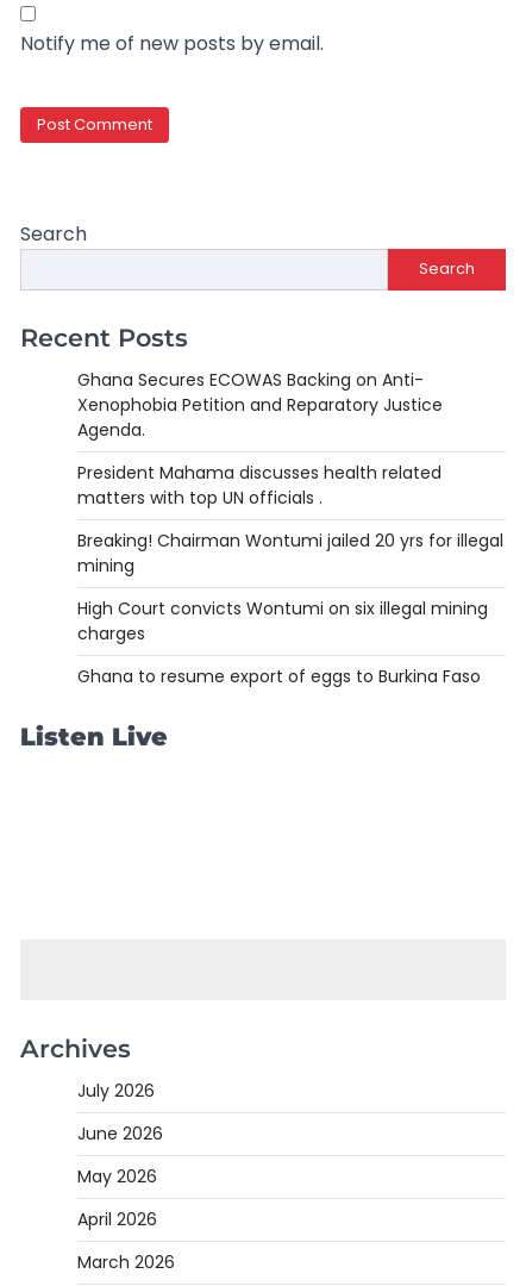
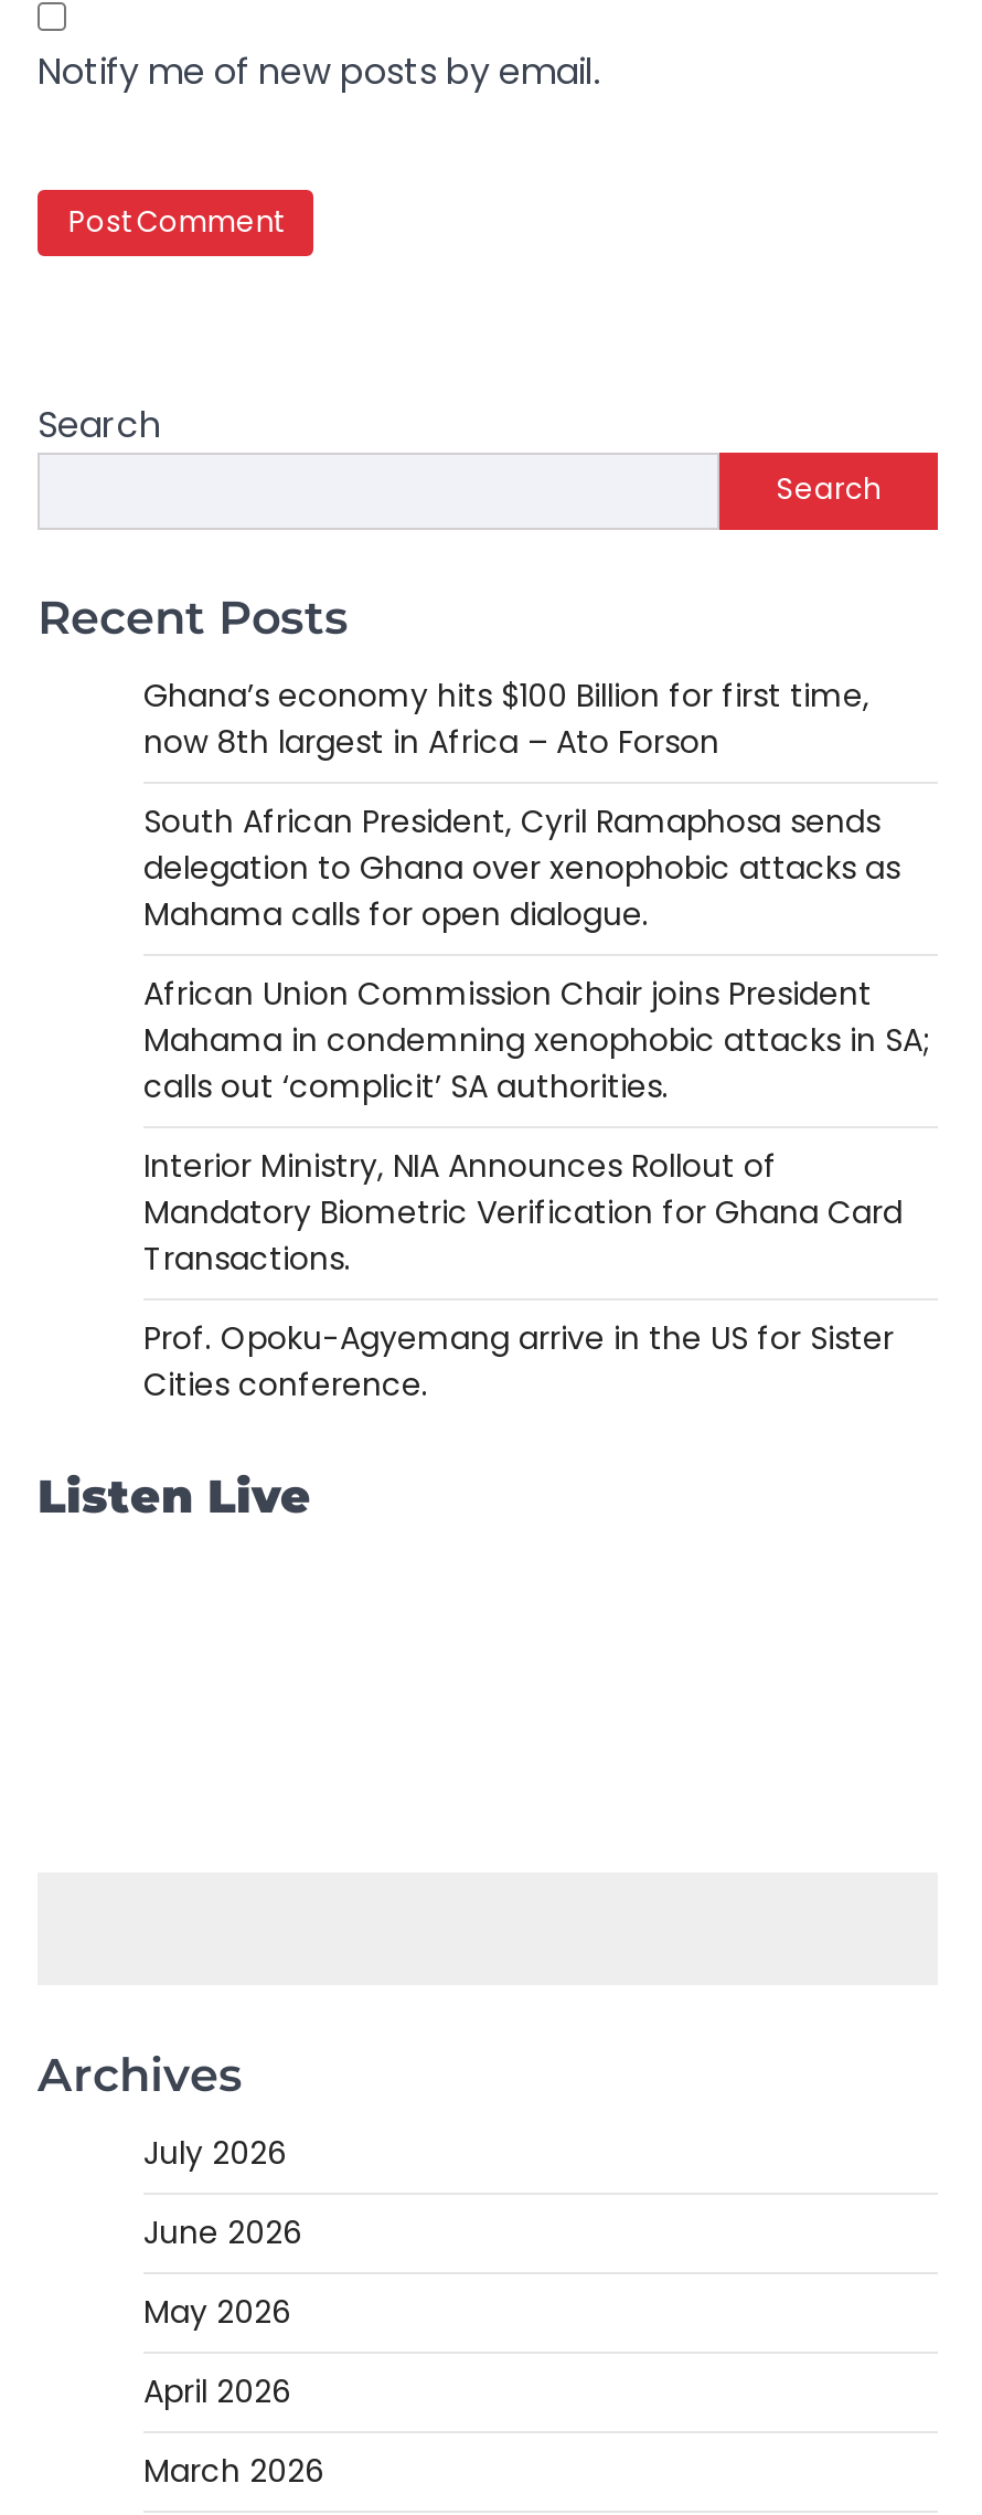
- Ghana Secures ECOWAS Backing on Anti-
- Xenophobia Petition and Reparatory Justice
- Agenda.
+ Ghana’s economy hits $100 Billion for first time,
+ now 8th largest in Africa – Ato Forson

- President Mahama discusses health related
- matters with top UN officials .
+ South African President, Cyril Ramaphosa sends
+ delegation to Ghana over xenophobic attacks as
+ Mahama calls for open dialogue.

- Breaking! Chairman Wontumi jailed 20 yrs for illegal
- mining
+ African Union Commission Chair joins President
+ Mahama in condemning xenophobic attacks in SA;
+ calls out ‘complicit’ SA authorities.

- High Court convicts Wontumi on six illegal mining
- charges
+ Interior Ministry, NIA Announces Rollout of
+ Mandatory Biometric Verification for Ghana Card
+ Transactions.

- Ghana to resume export of eggs to Burkina Faso
+ Prof. Opoku-Agyemang arrive in the US for Sister
+ Cities conference.
